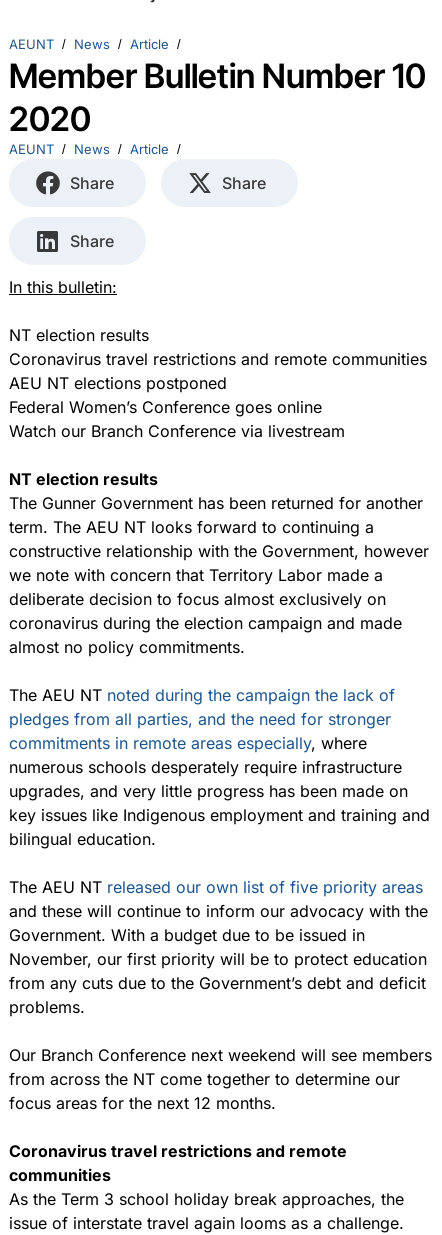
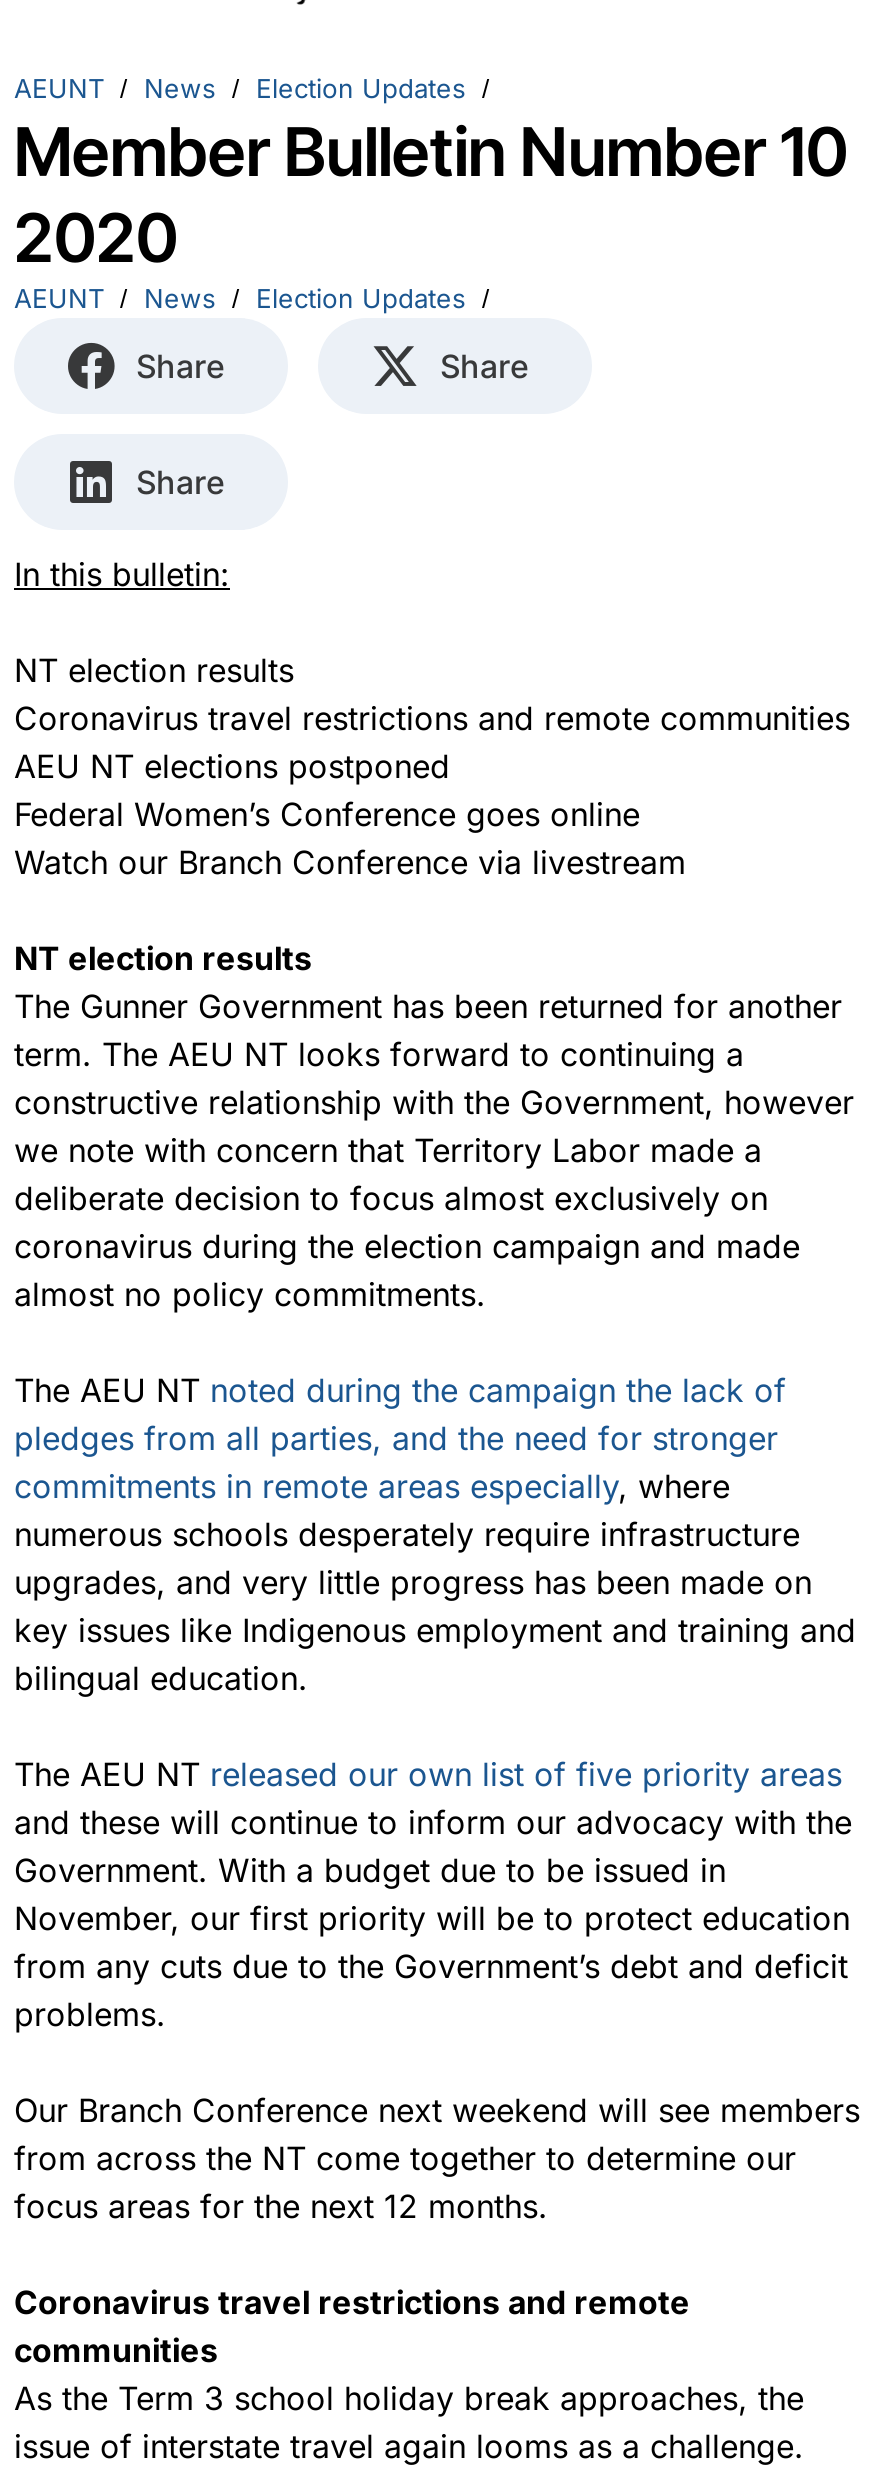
- Article
+ Election Updates

- Article
+ Election Updates
